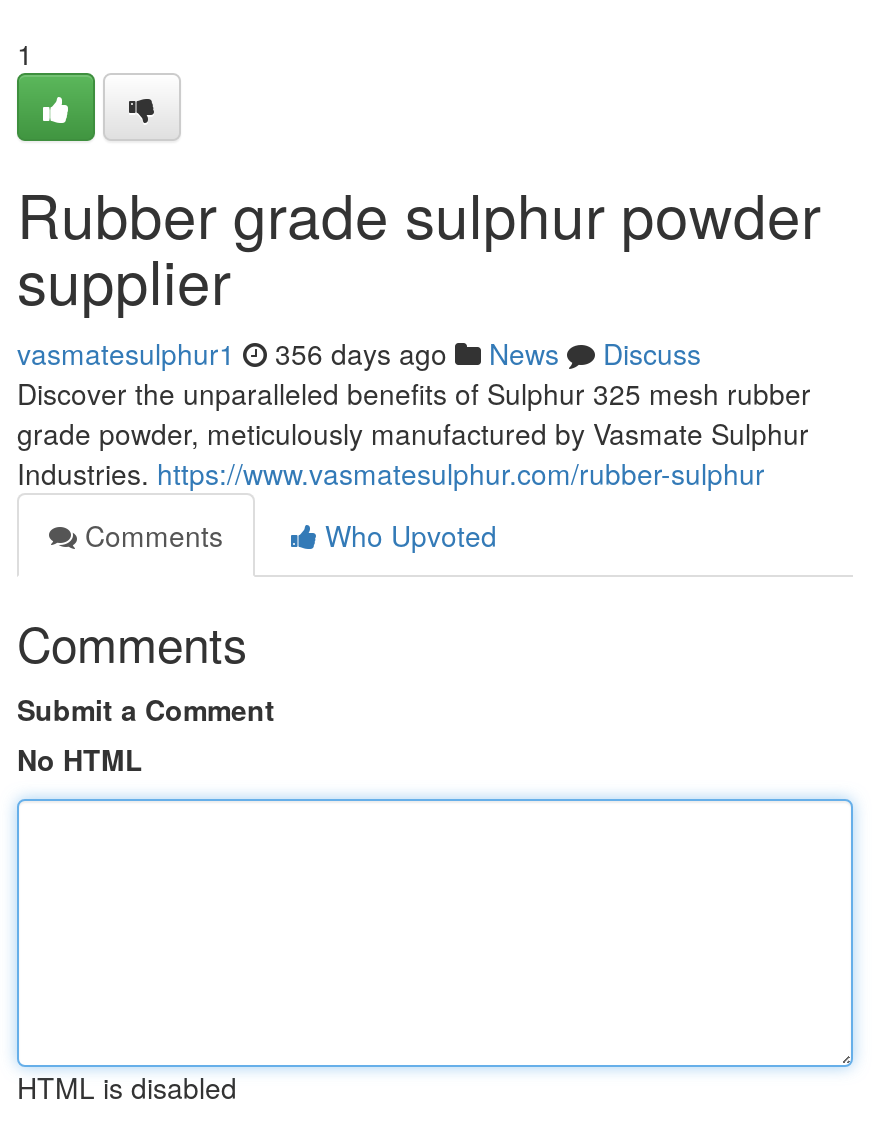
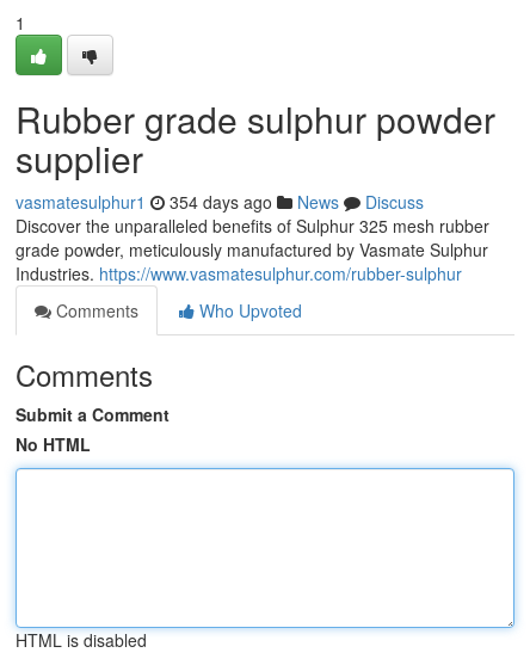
- vasmatesulphur1 356 days ago News Discuss
+ vasmatesulphur1 354 days ago News Discuss
